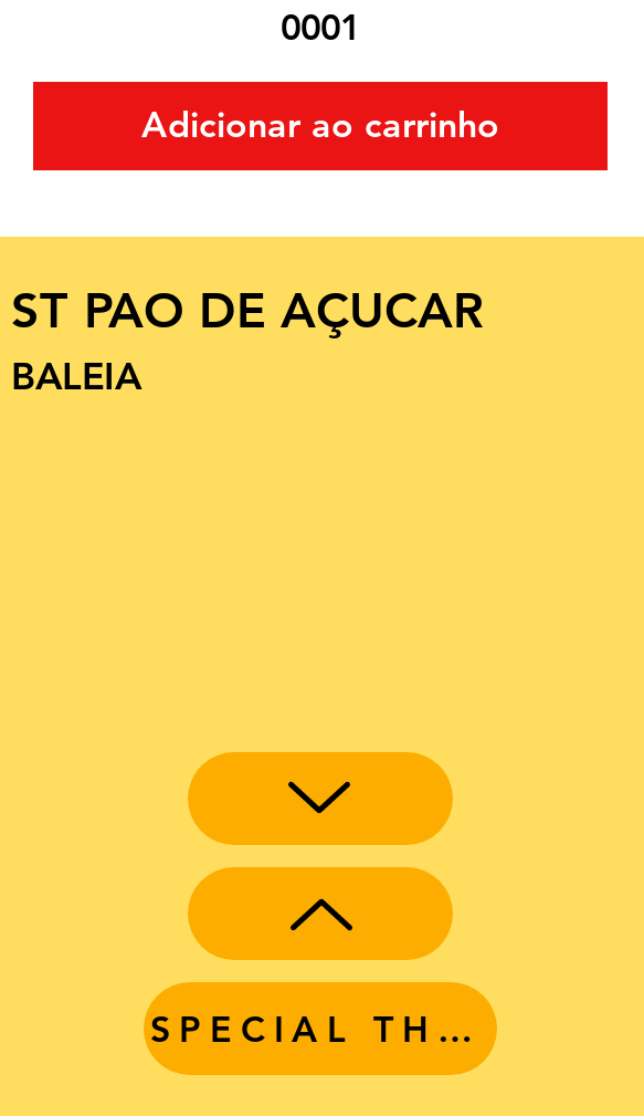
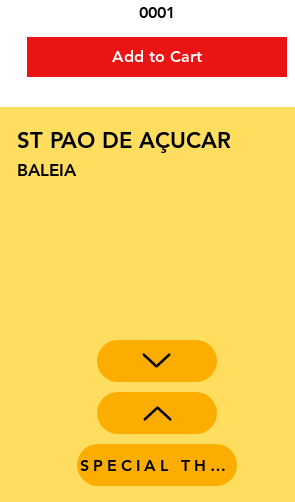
- Adicionar ao carrinho
+ Add to Cart
